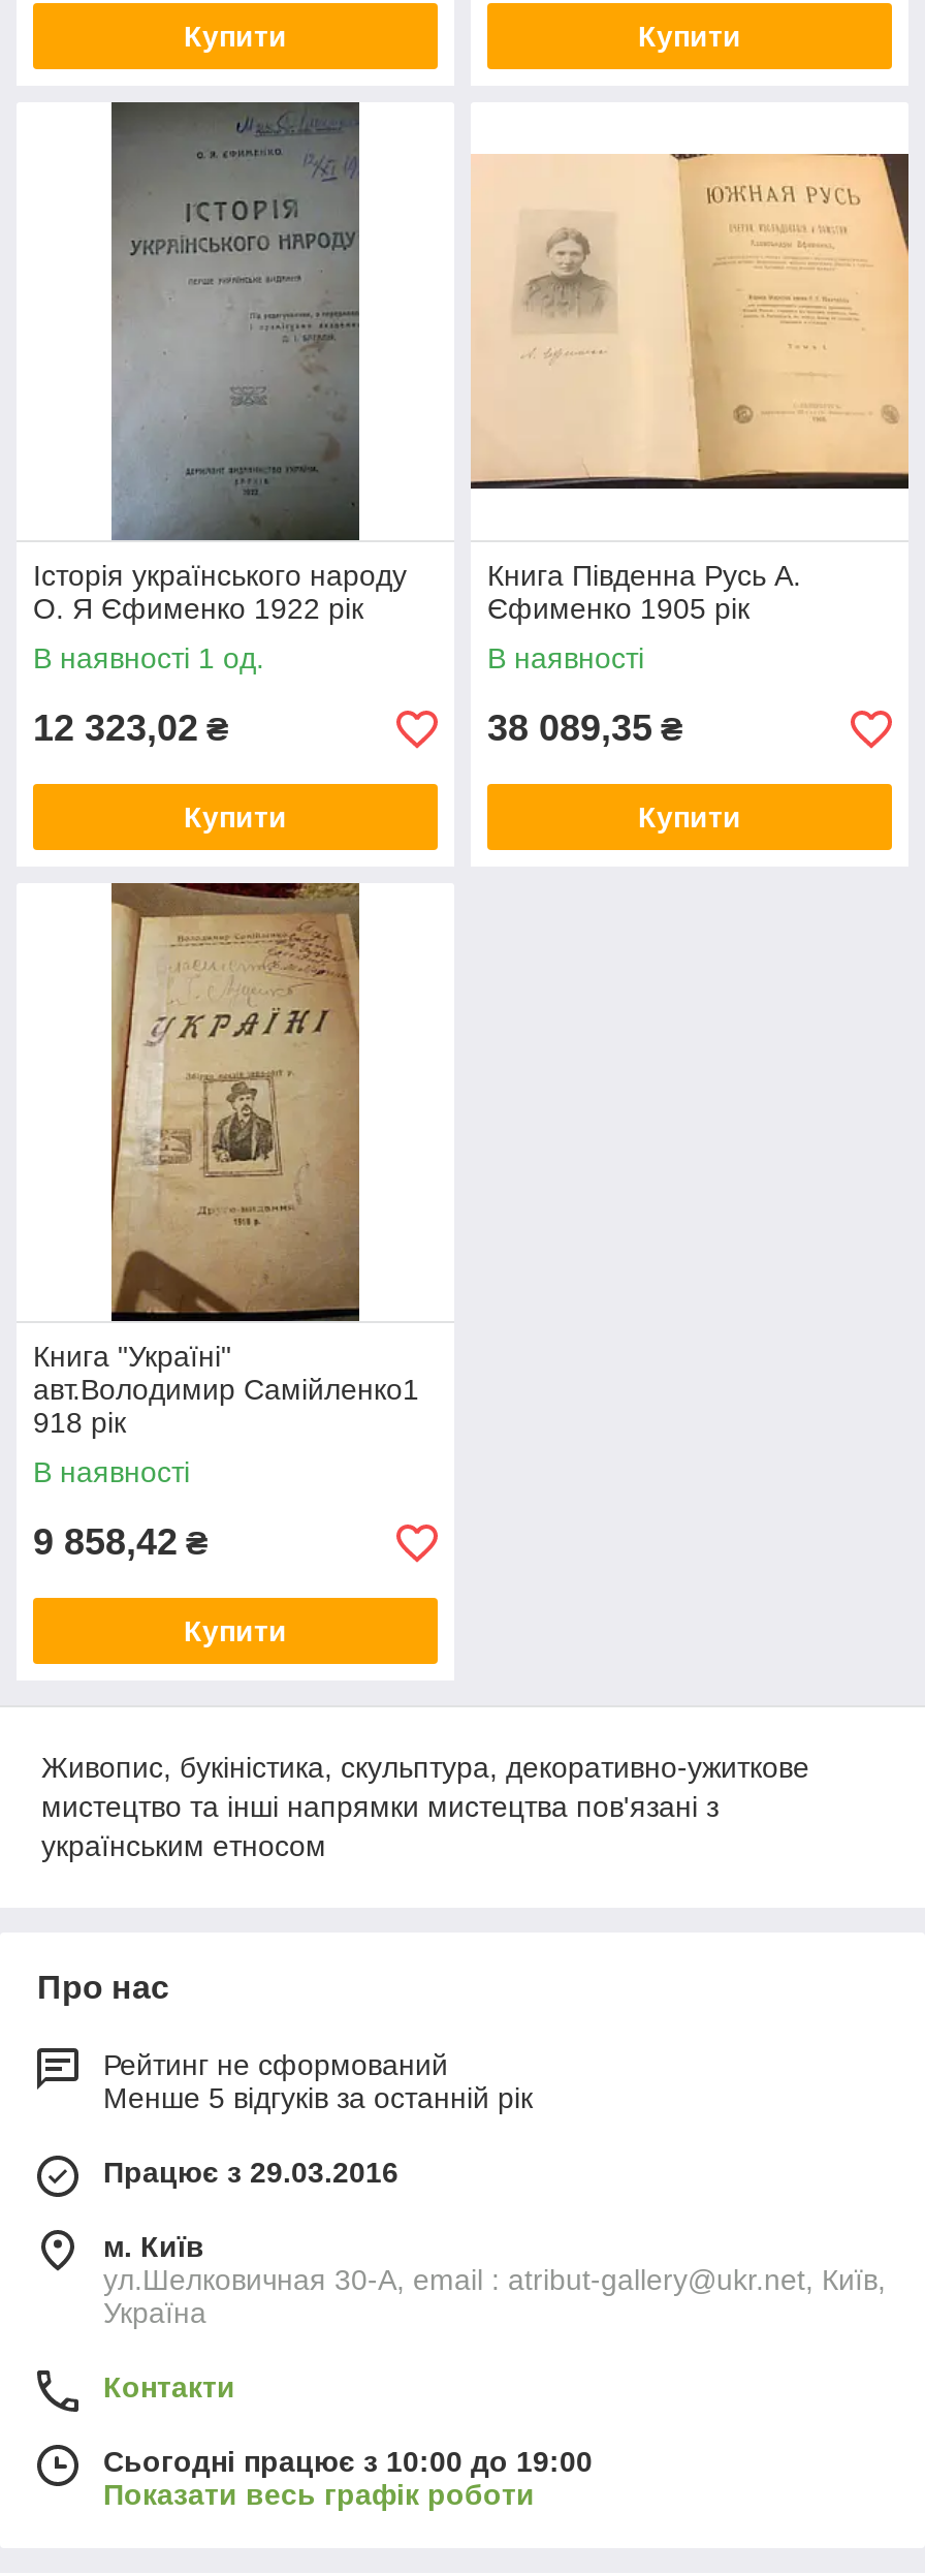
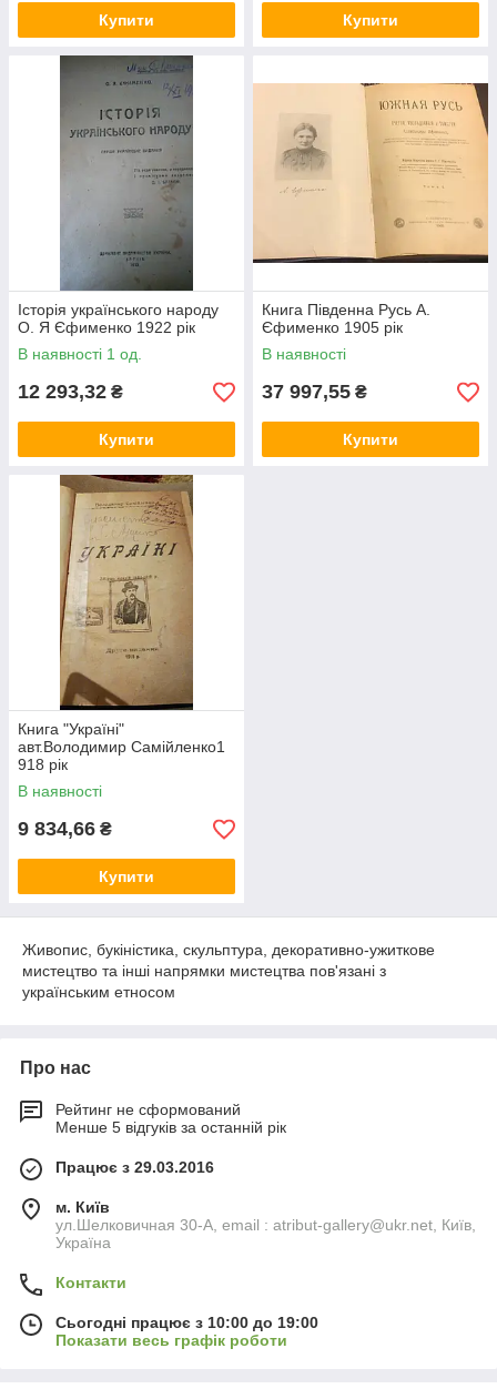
- 12 323,02 ₴
+ 12 293,32 ₴

- 38 089,35 ₴
+ 37 997,55 ₴

- 9 858,42 ₴
+ 9 834,66 ₴
